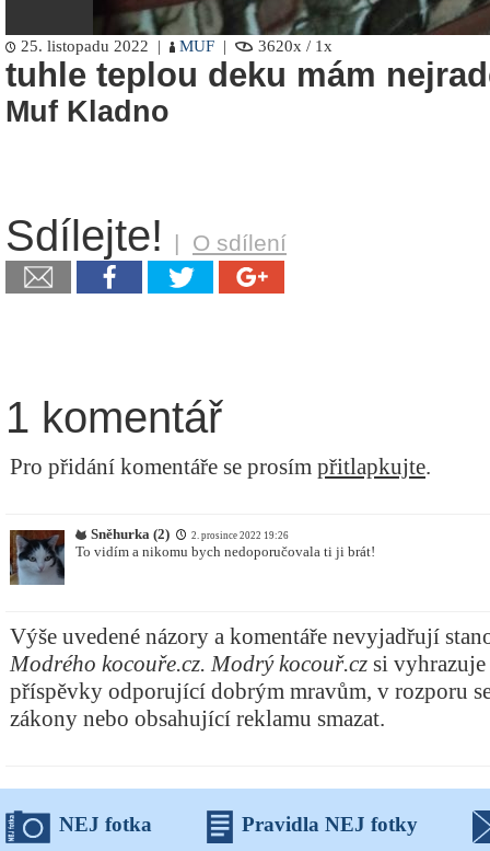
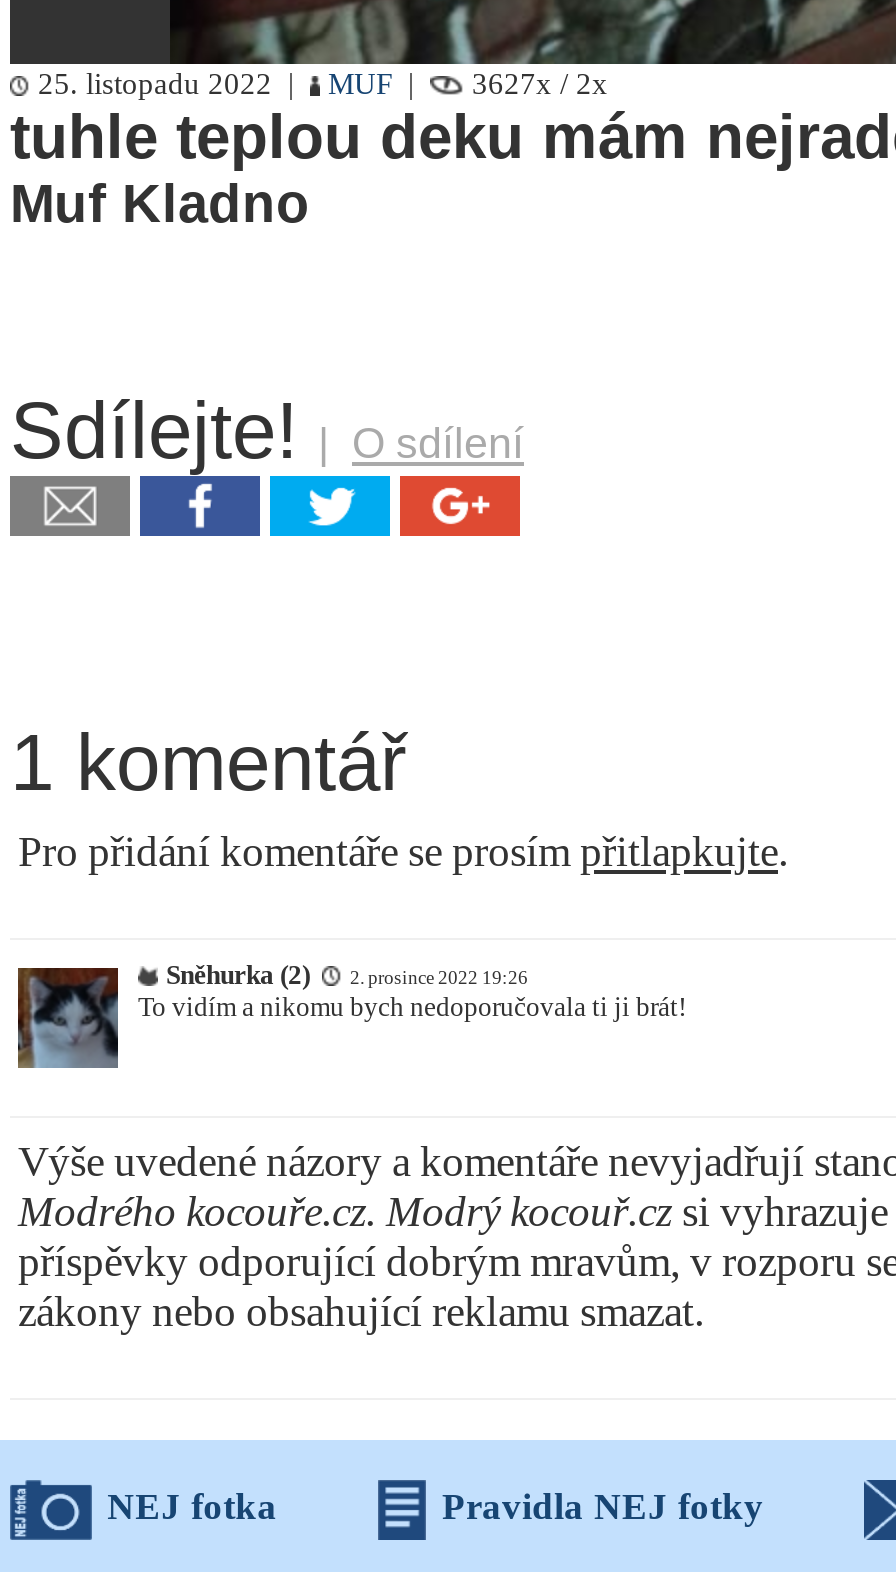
- 3620x / 1x
+ 3627x / 2x
